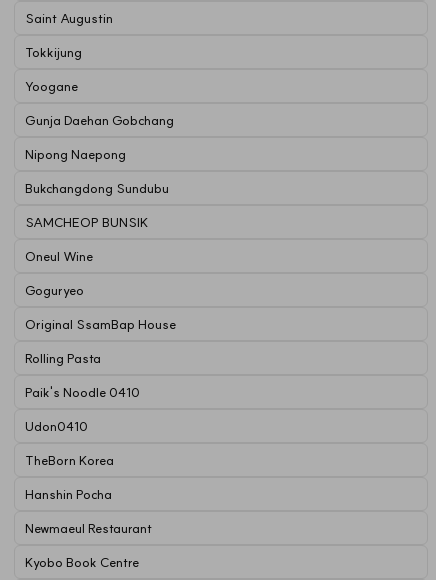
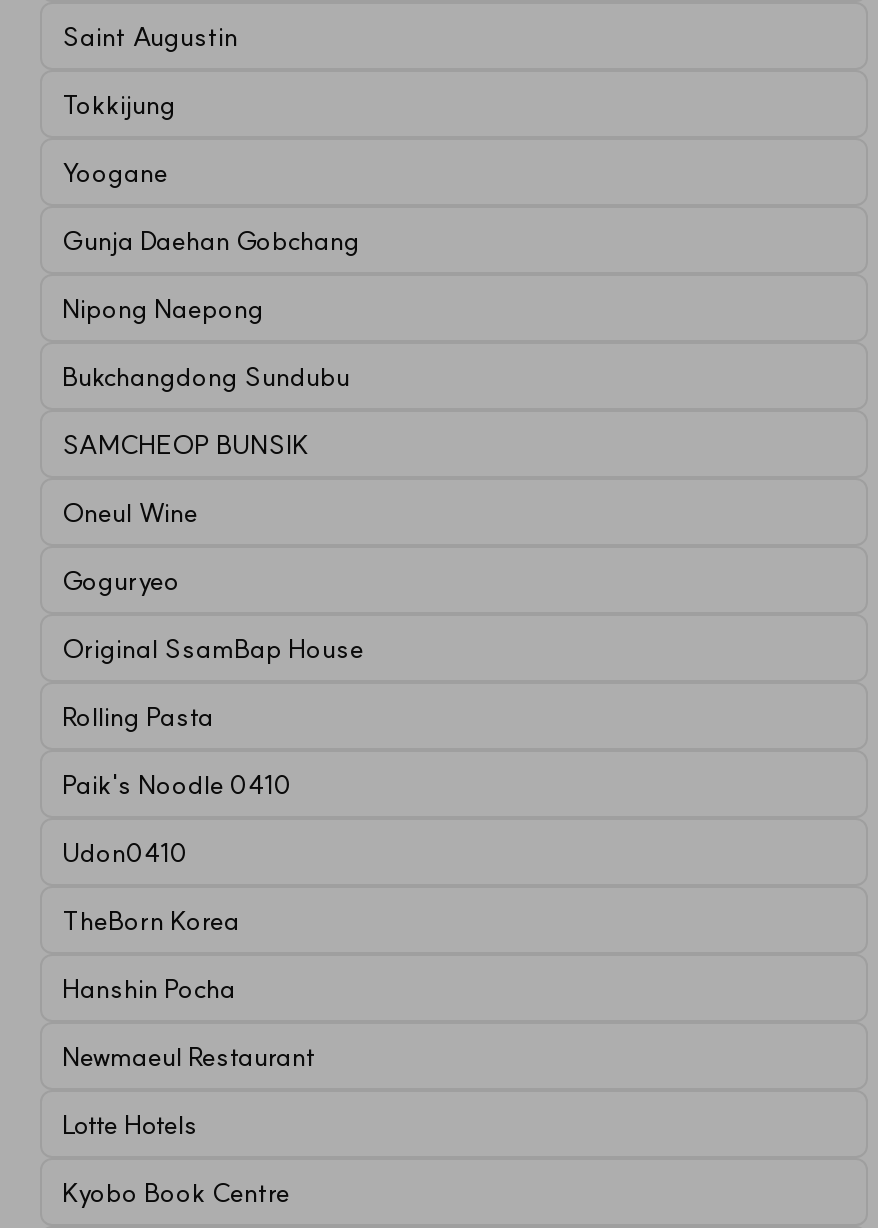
+ Lotte Hotels
